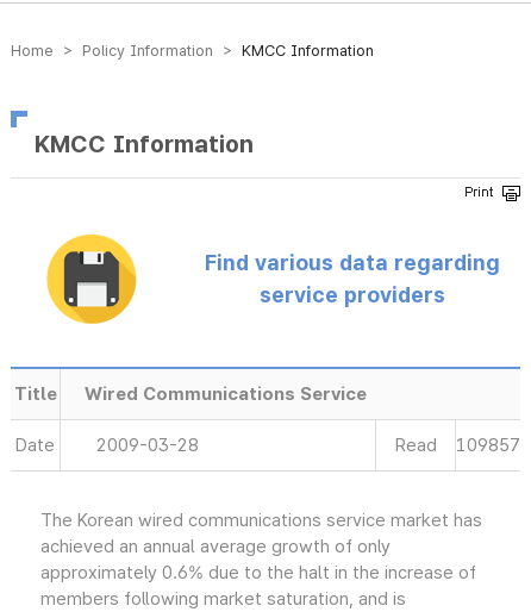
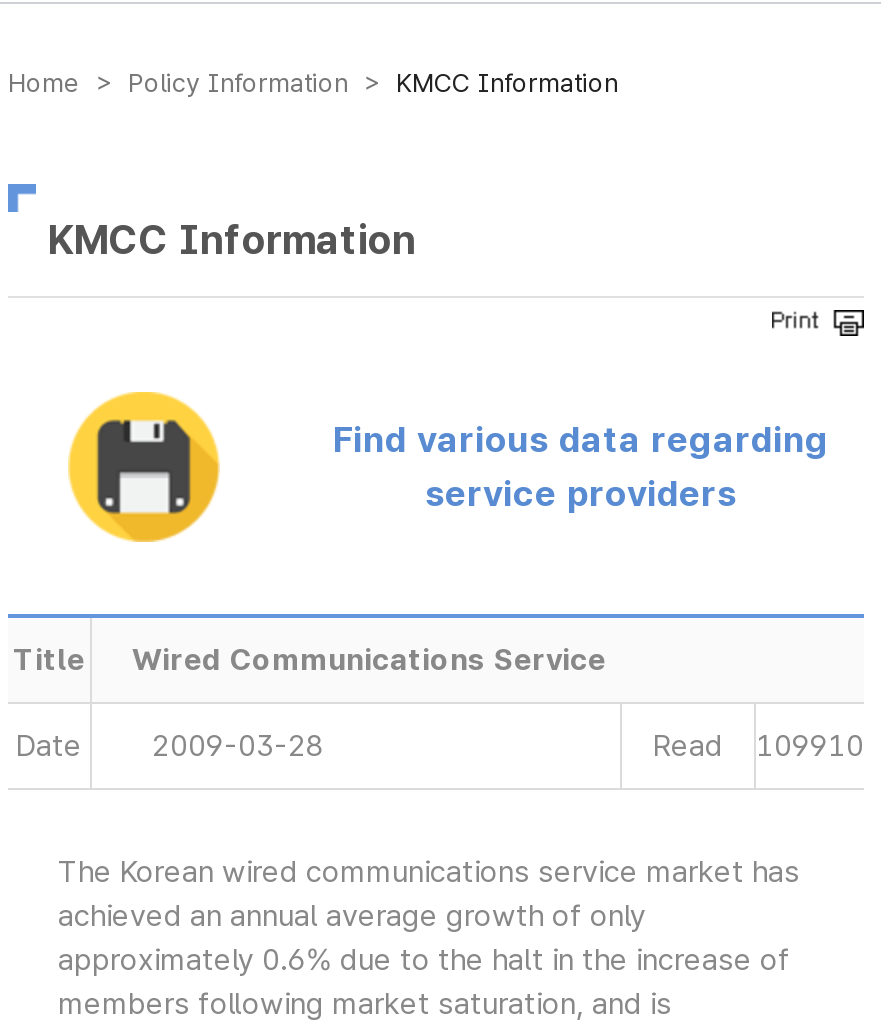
- Read 109857
+ Read 109910
